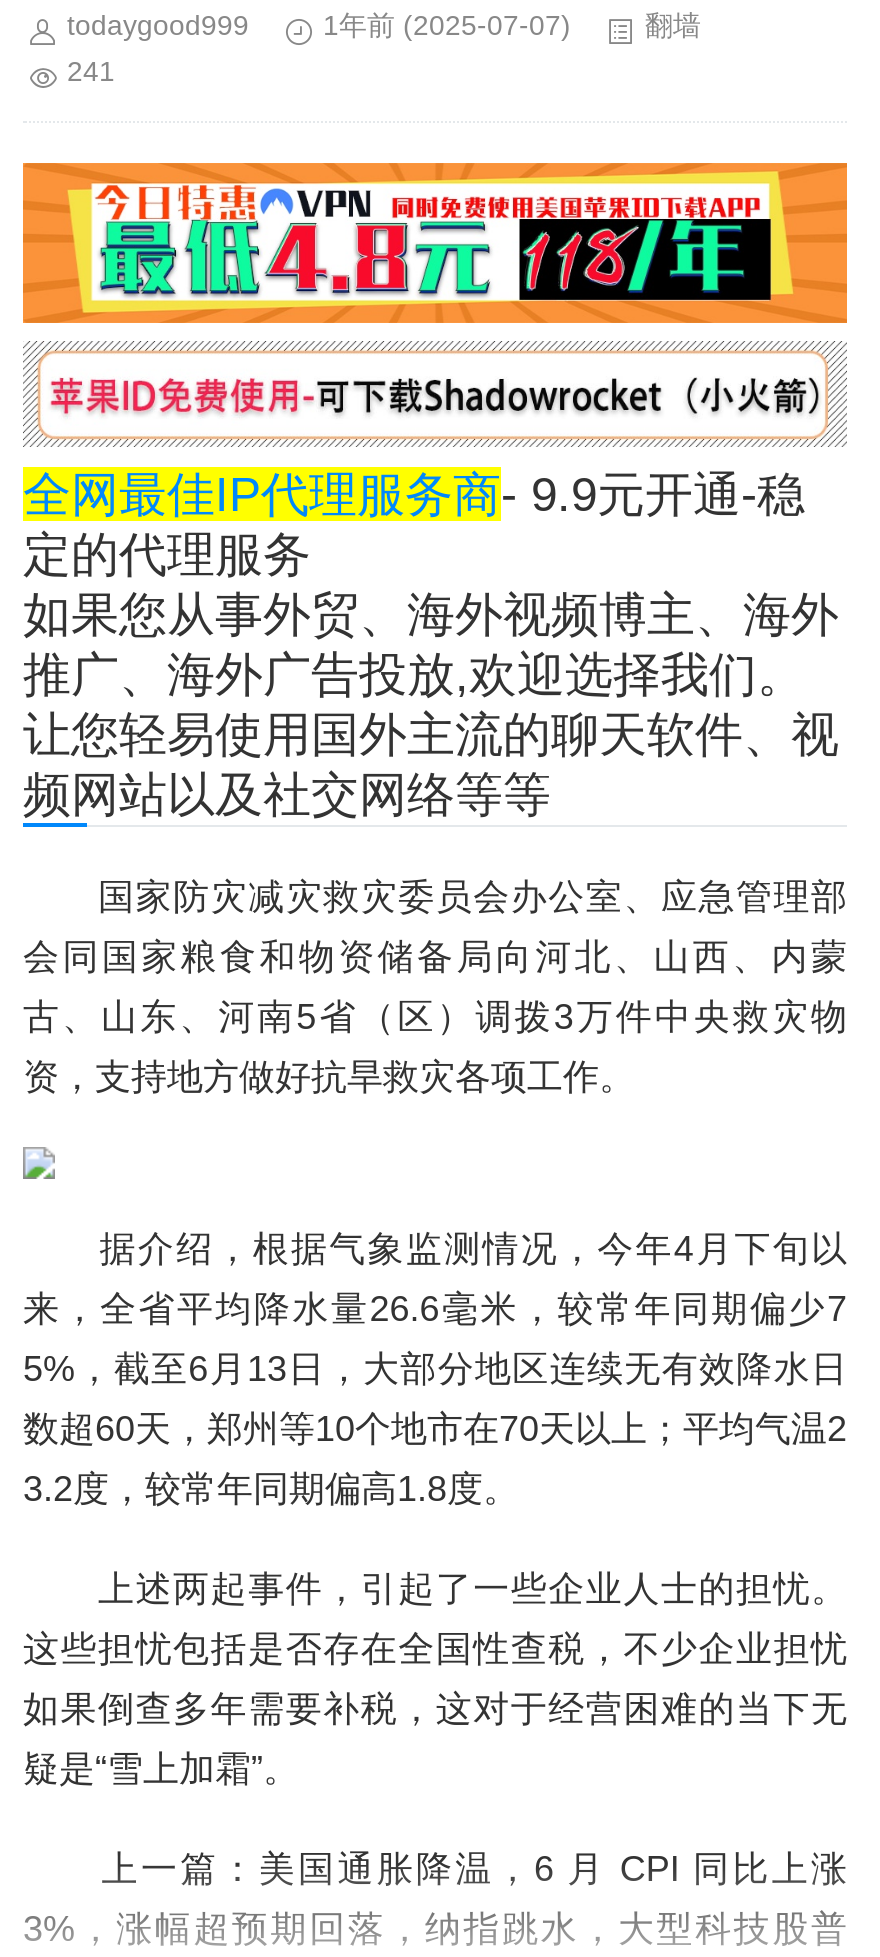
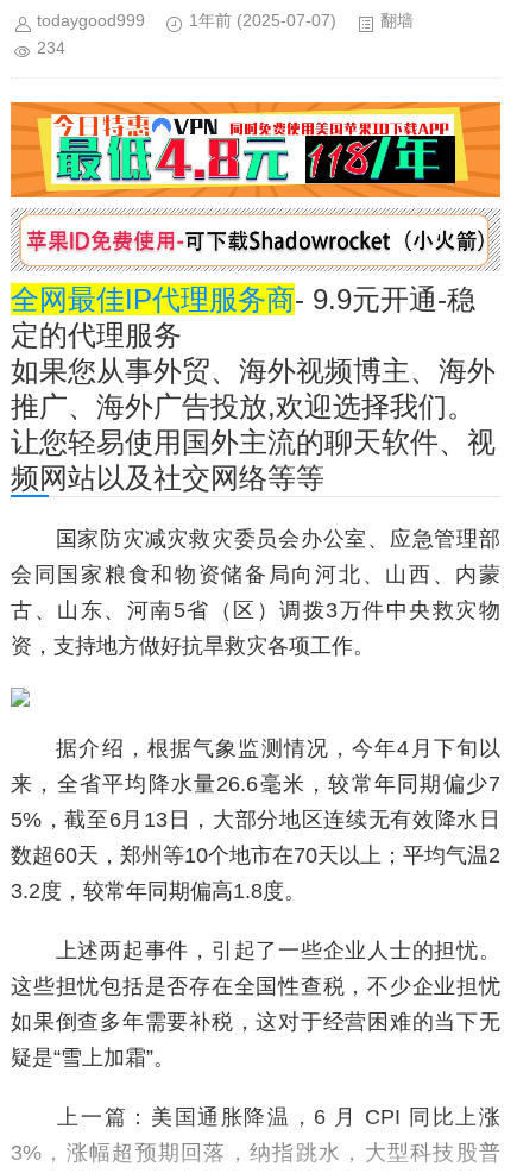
- 241
+ 234
